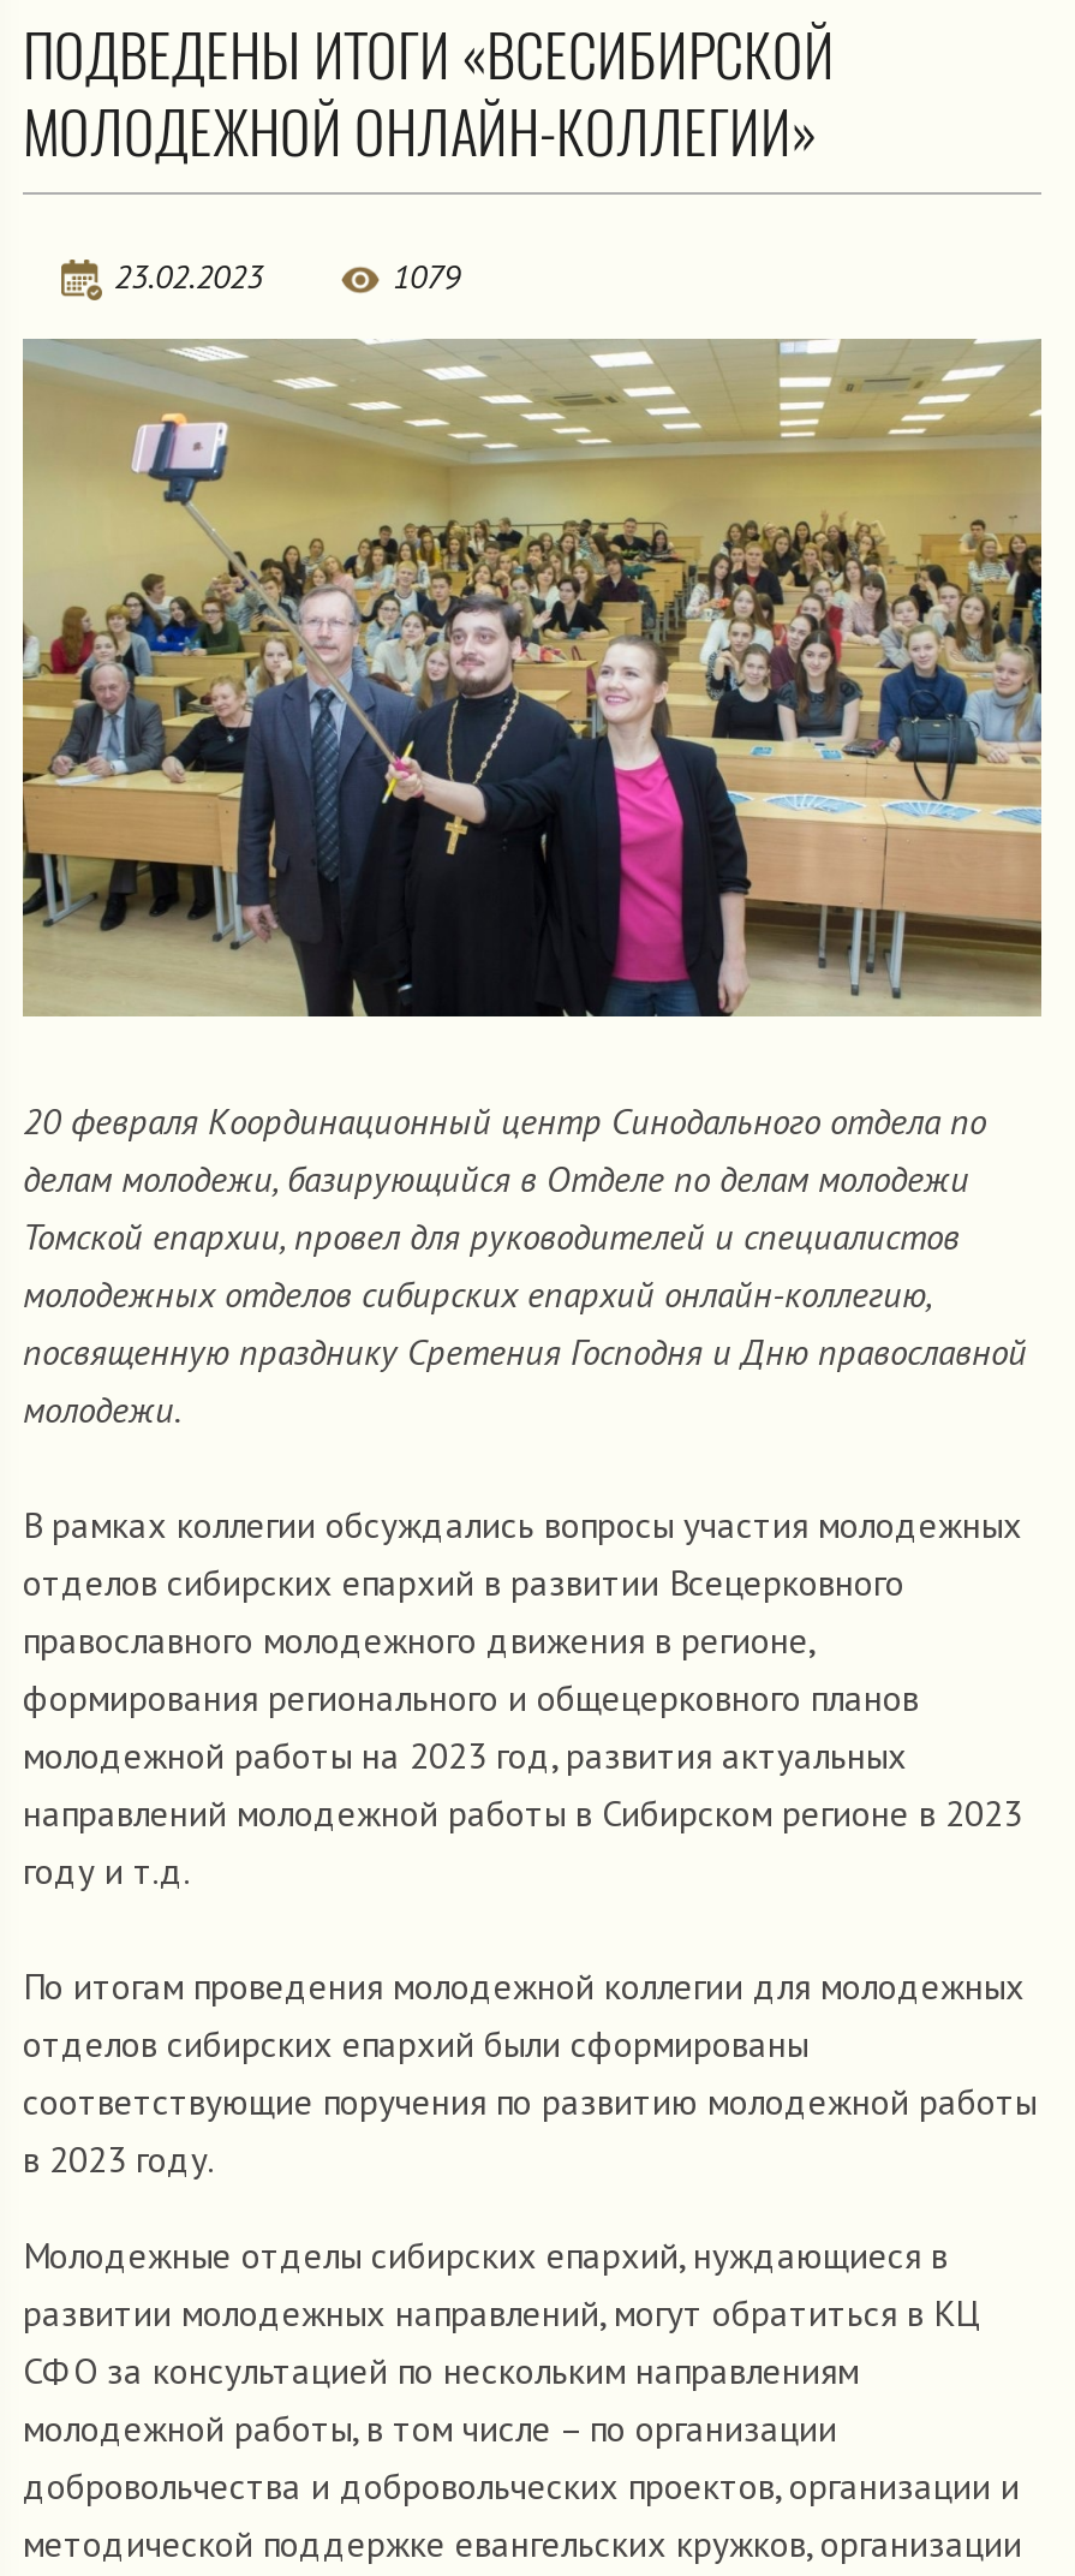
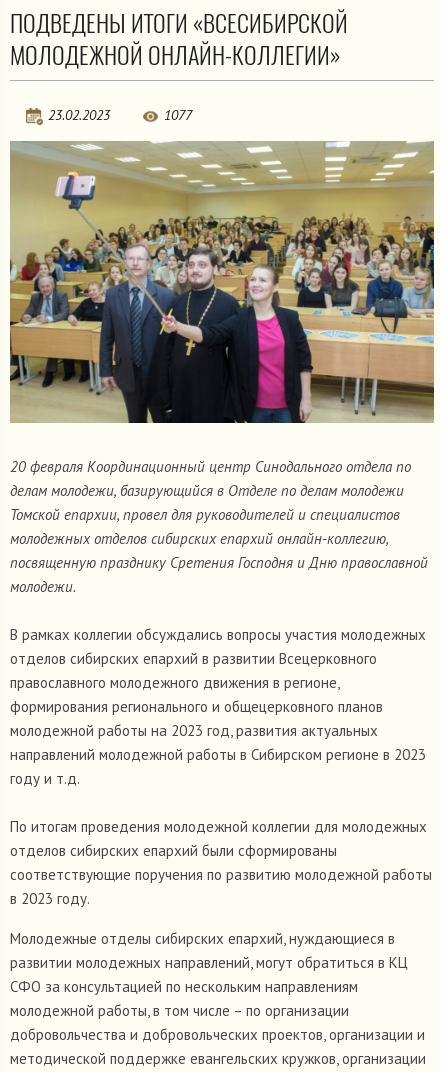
- 1079
+ 1077
